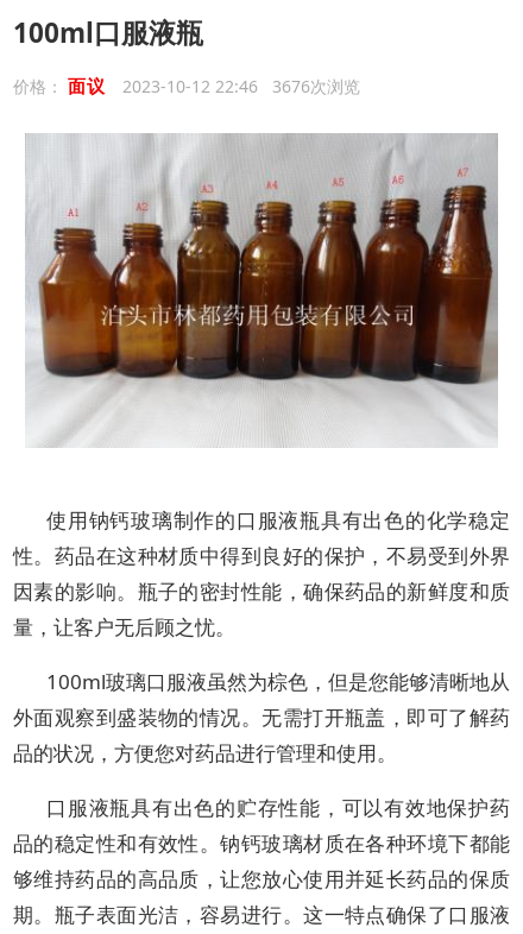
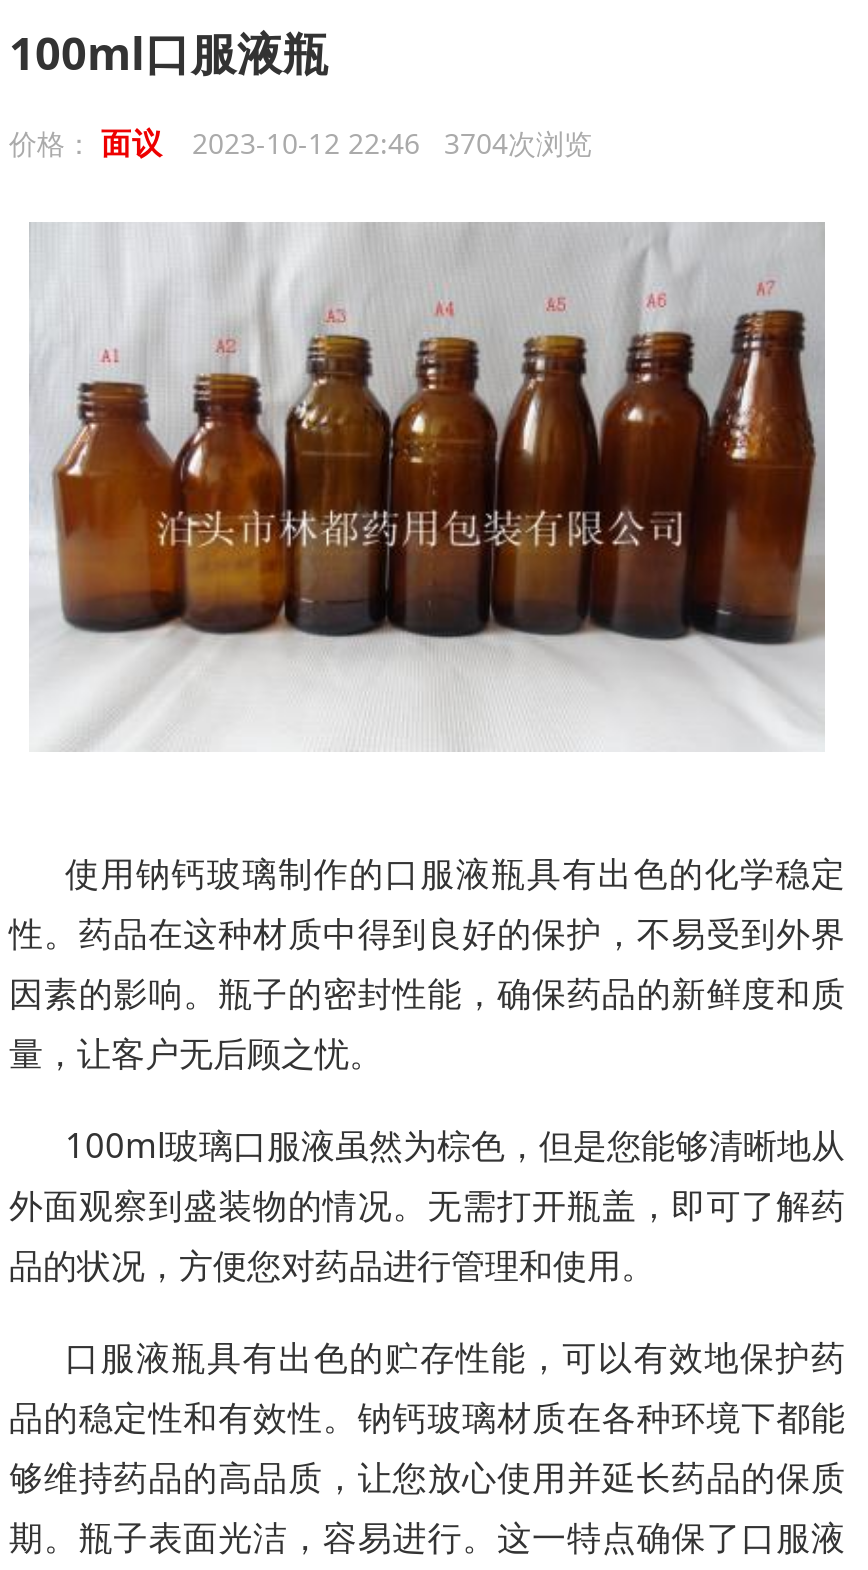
- 价格：面议 2023-10-12 22:46 3676次浏览
+ 价格：面议 2023-10-12 22:46 3704次浏览
